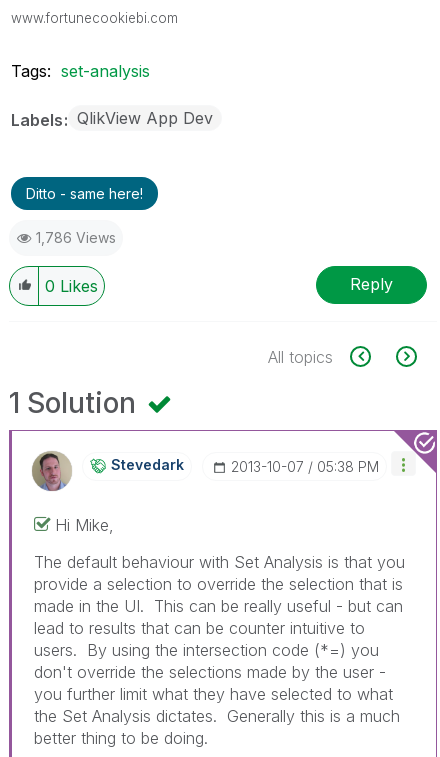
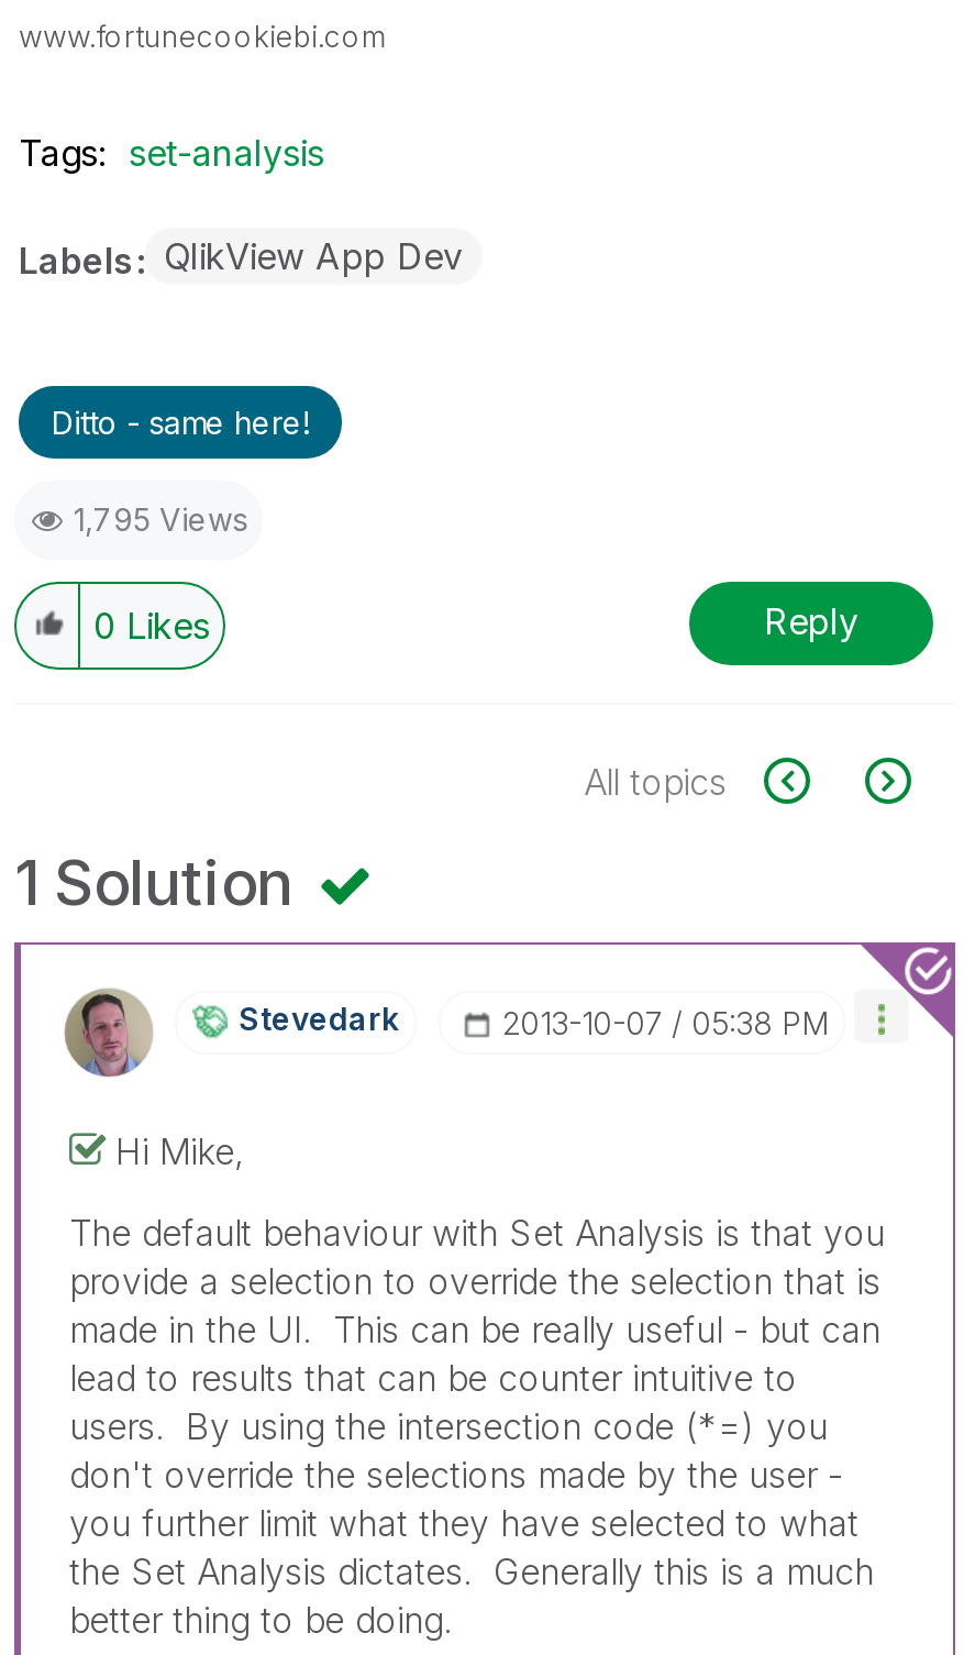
- 1,786 Views
+ 1,795 Views
